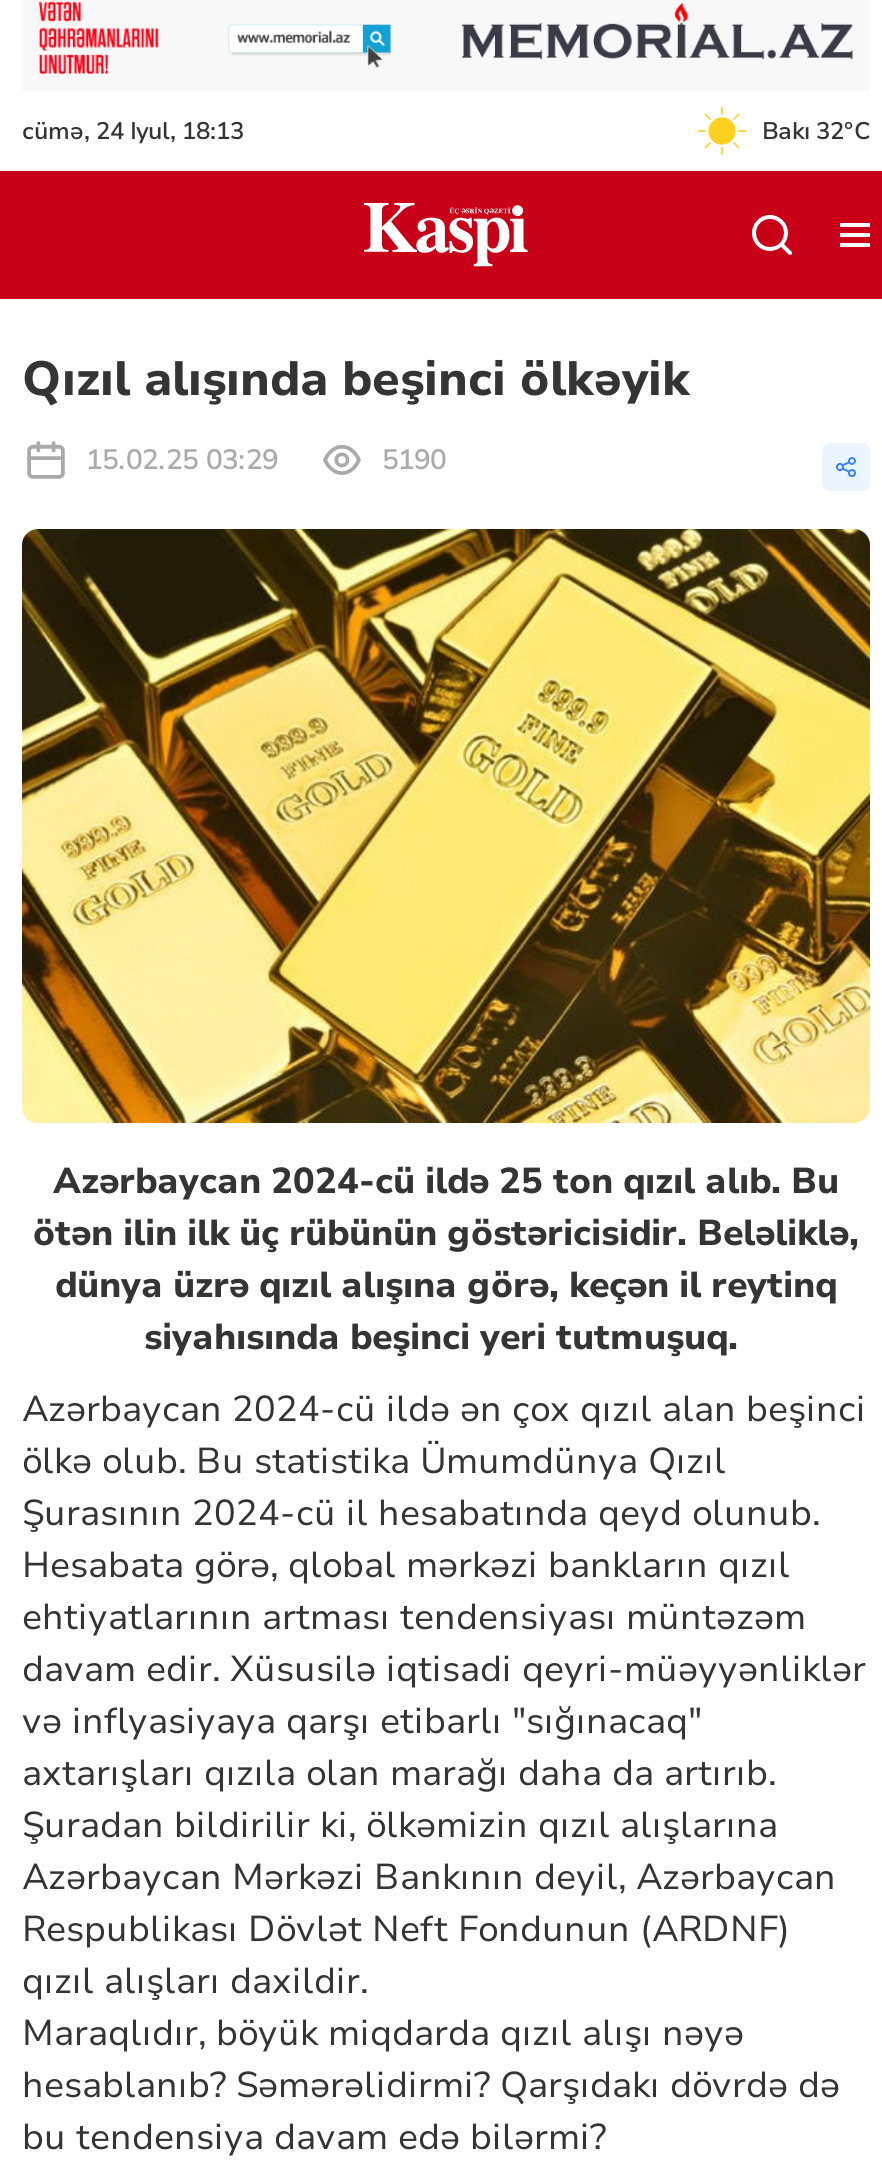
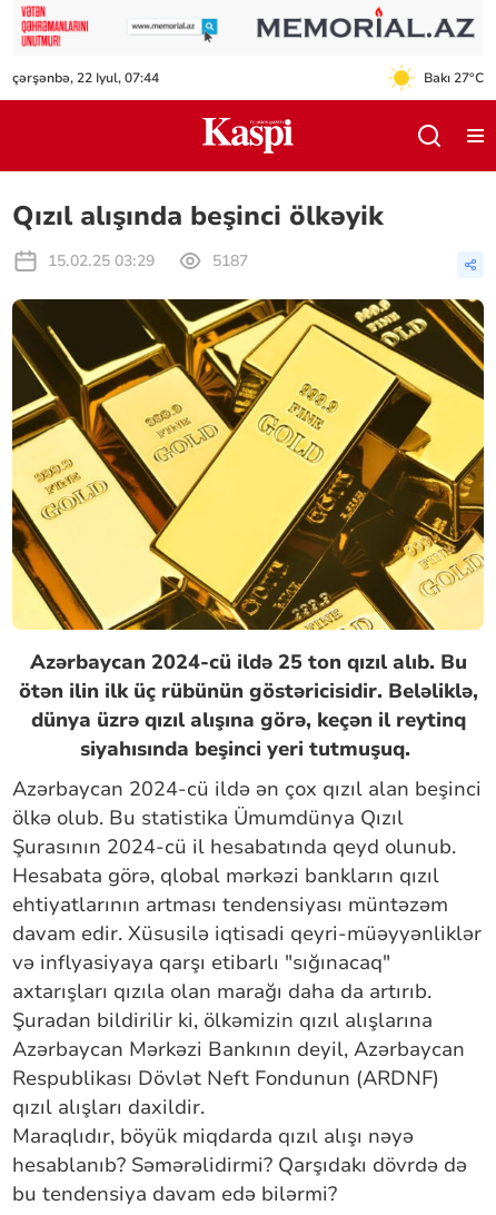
- cümə, 24 Iyul, 18:13
+ çərşənbə, 22 Iyul, 07:44

- Bakı 32°C
+ Bakı 27°C

- 5190
+ 5187
